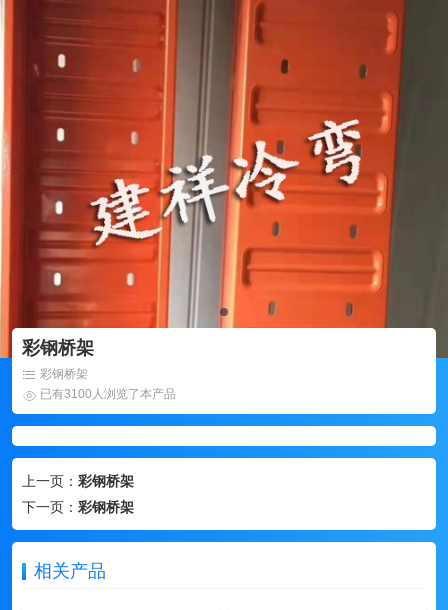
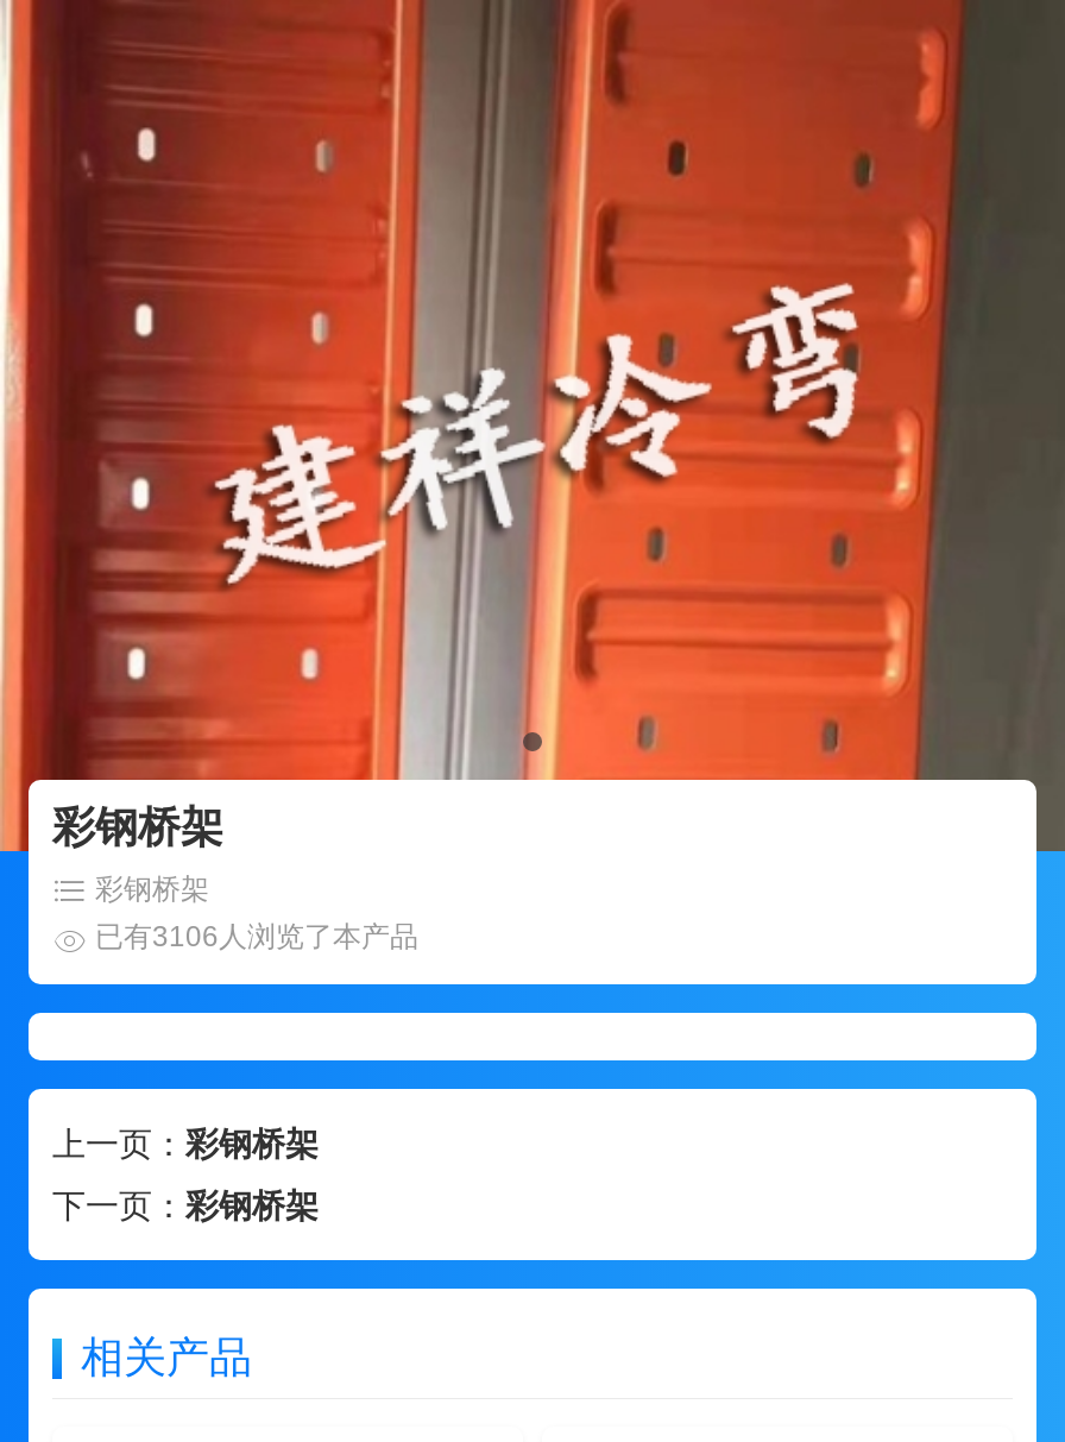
- 已有3100人浏览了本产品
+ 已有3106人浏览了本产品
